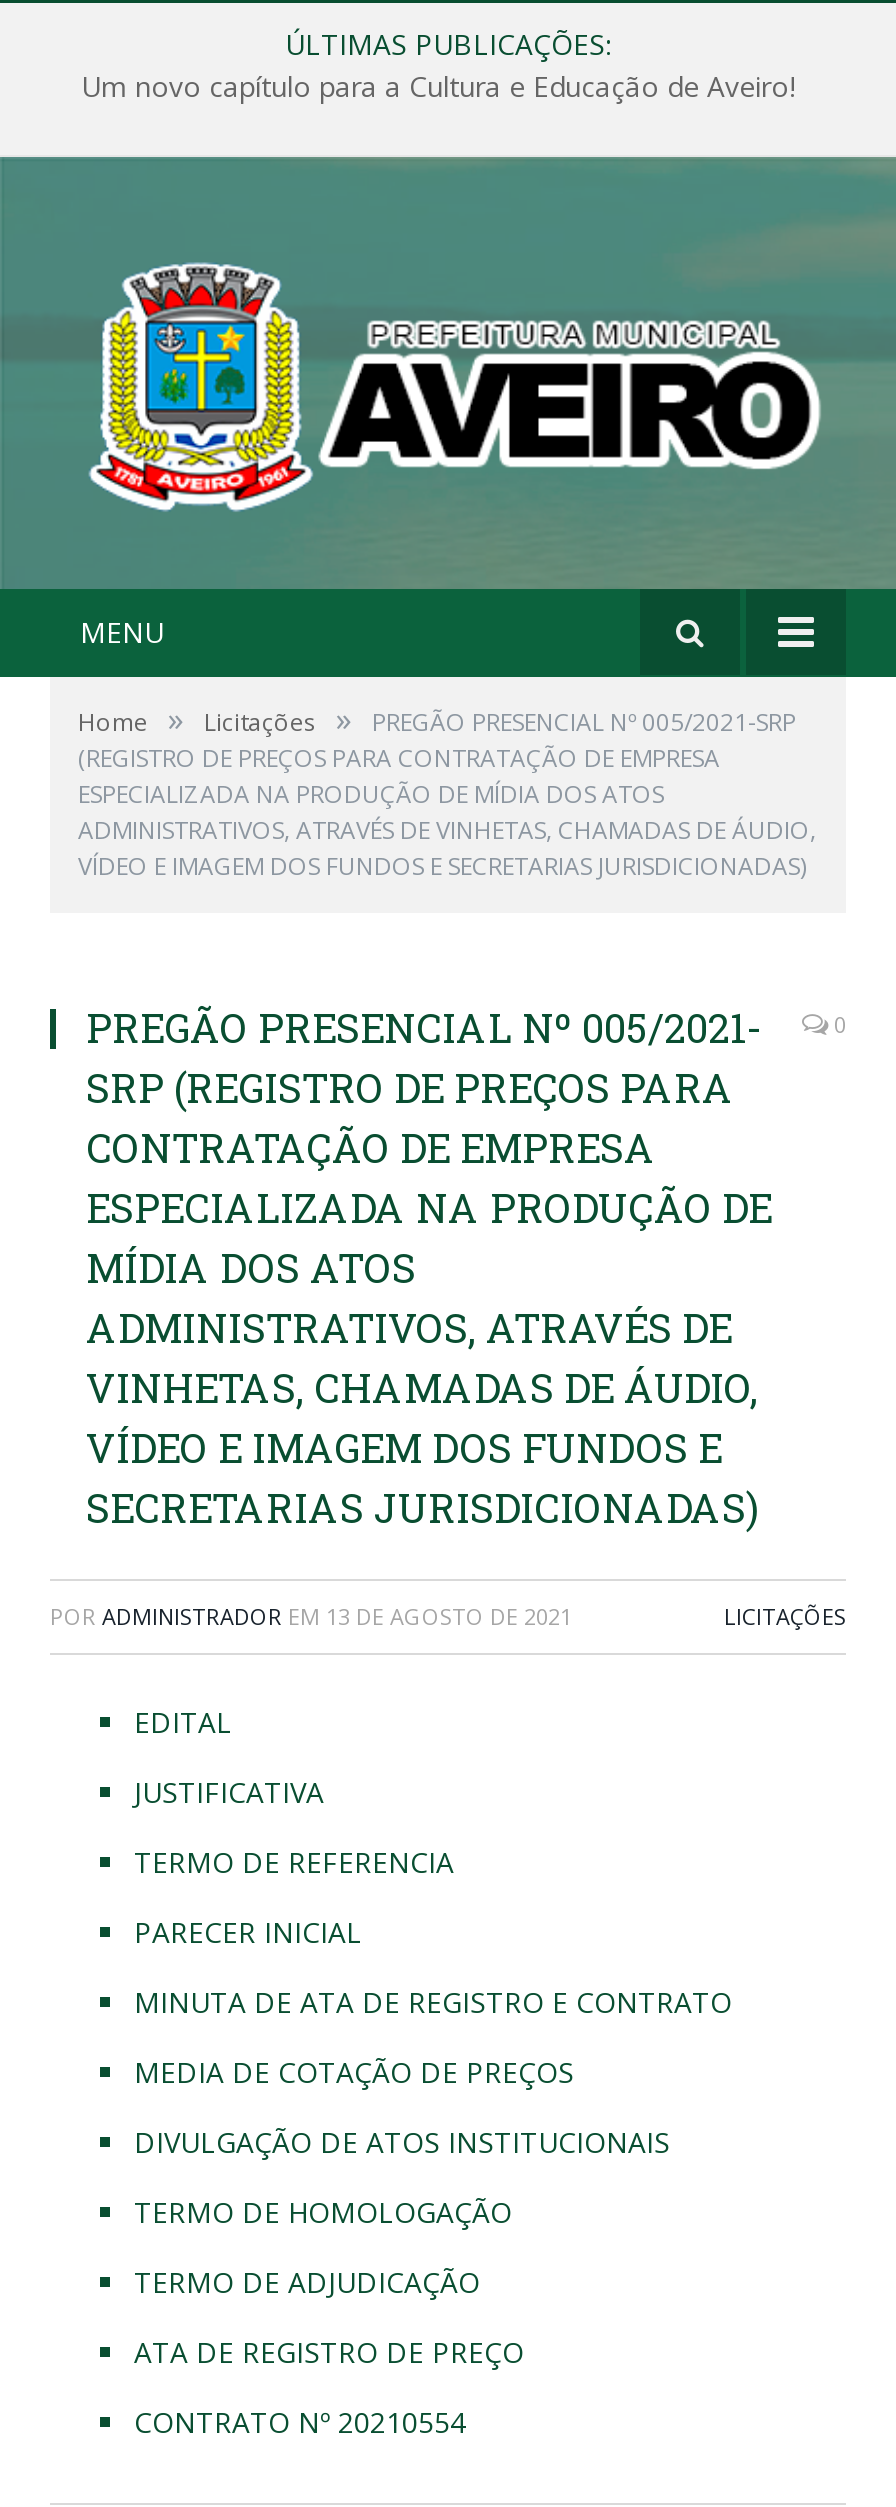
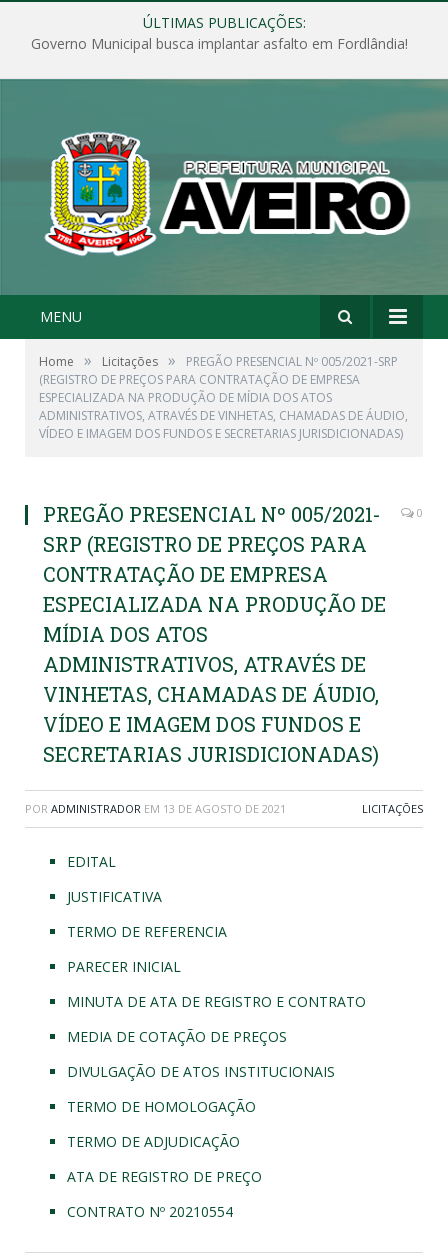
- Um novo capítulo para a Cultura e Educação de Aveiro!
+ Governo Municipal busca implantar asfalto em Fordlândia!
